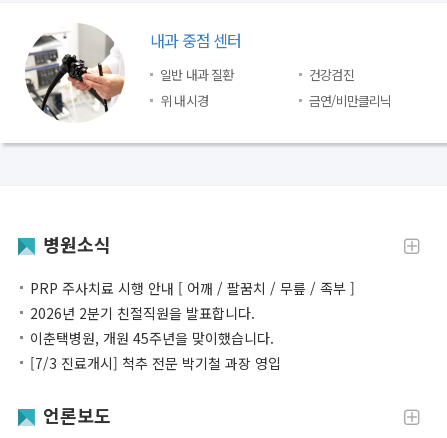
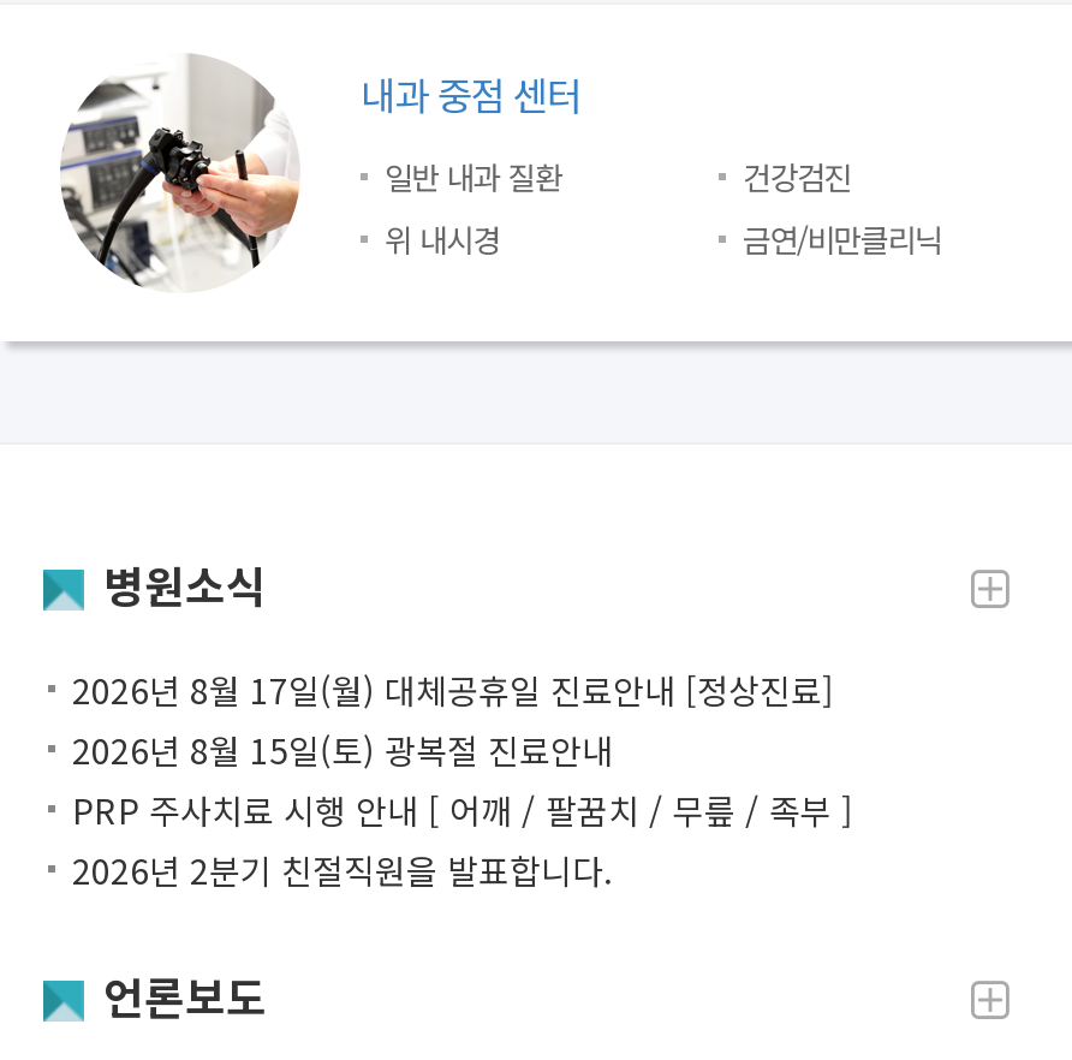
+ 2026년 8월 17일(월) 대체공휴일 진료안내 [정상진료]
+ 2026년 8월 15일(토) 광복절 진료안내

moved down: PRP 주사치료 시행 안내 [ 어깨 / 팔꿈치 / 무릎 / 족부 ] | 2026년 2분기 친절직원을 발표합니다.

- 이춘택병원, 개원 45주년을 맞이했습니다.
- [7/3 진료개시] 척추 전문 박기철 과장 영입
